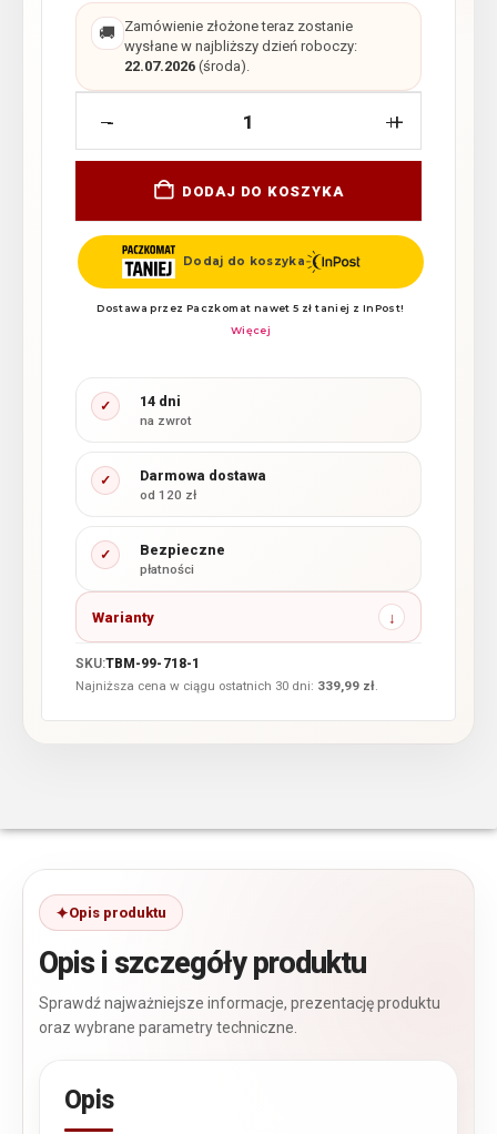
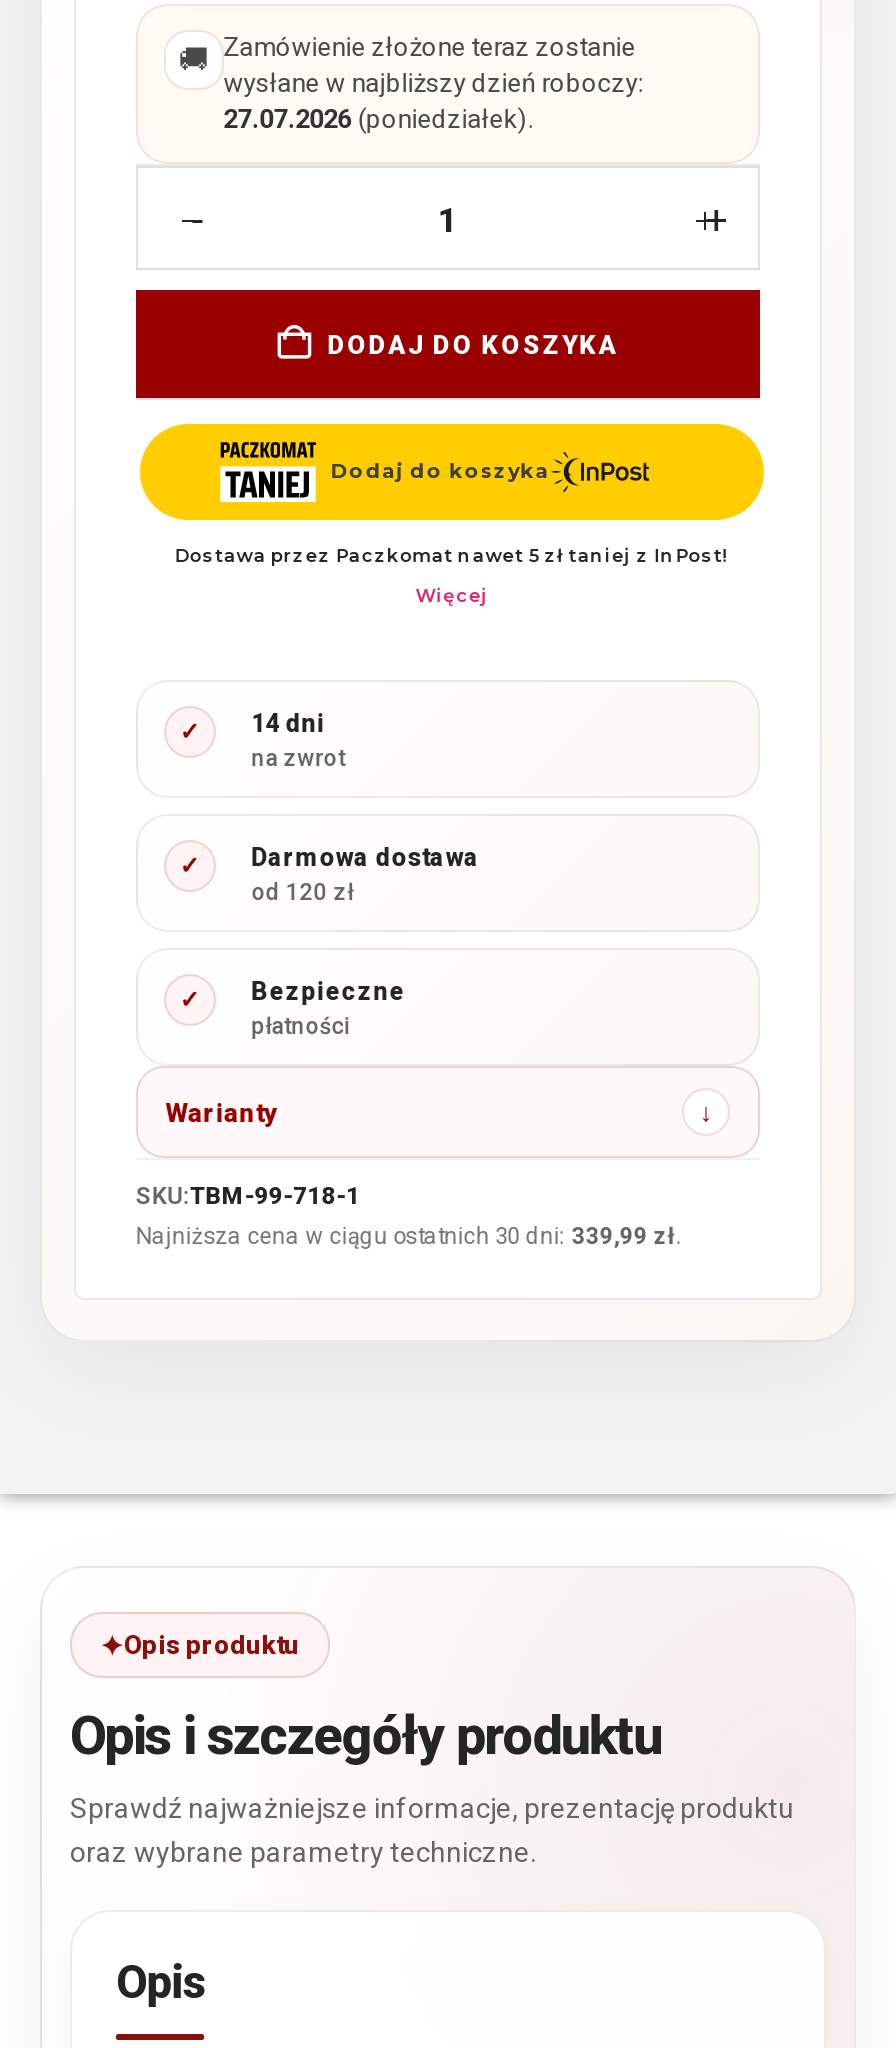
- 22.07.2026 (środa).
+ 27.07.2026 (poniedziałek).
